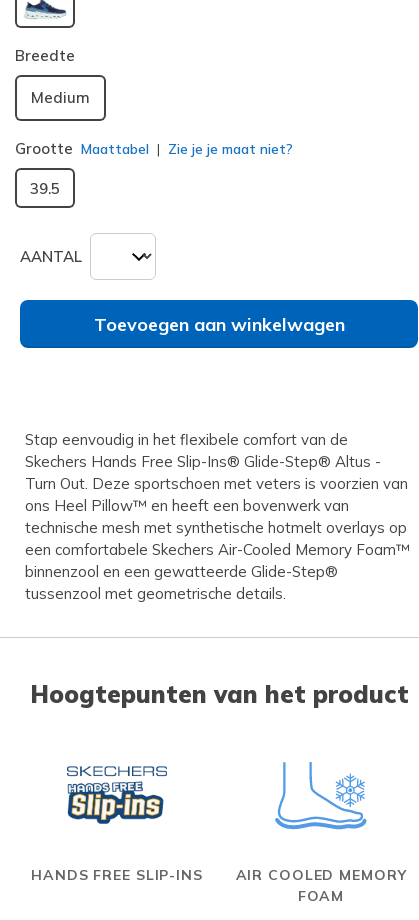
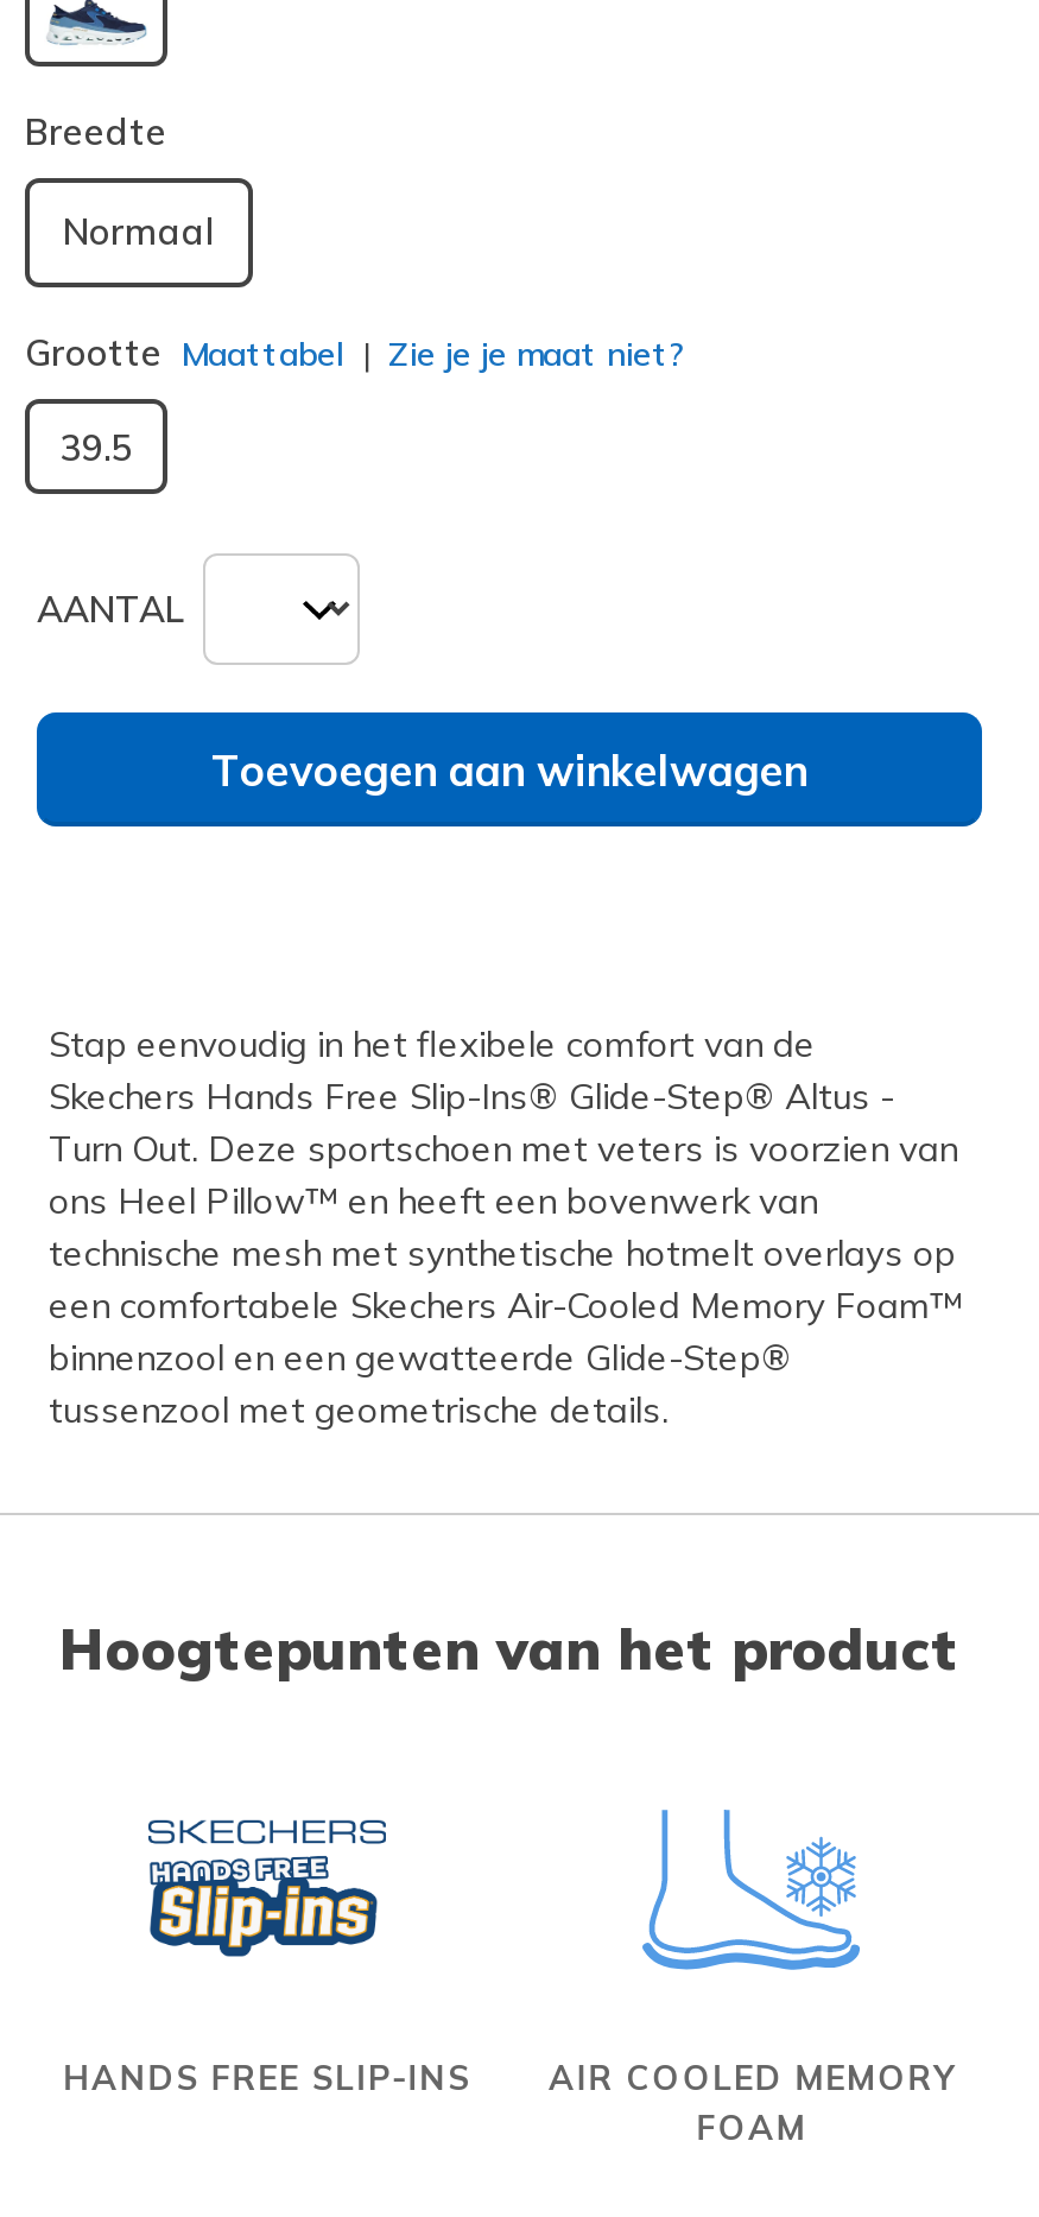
- Medium
+ Normaal
